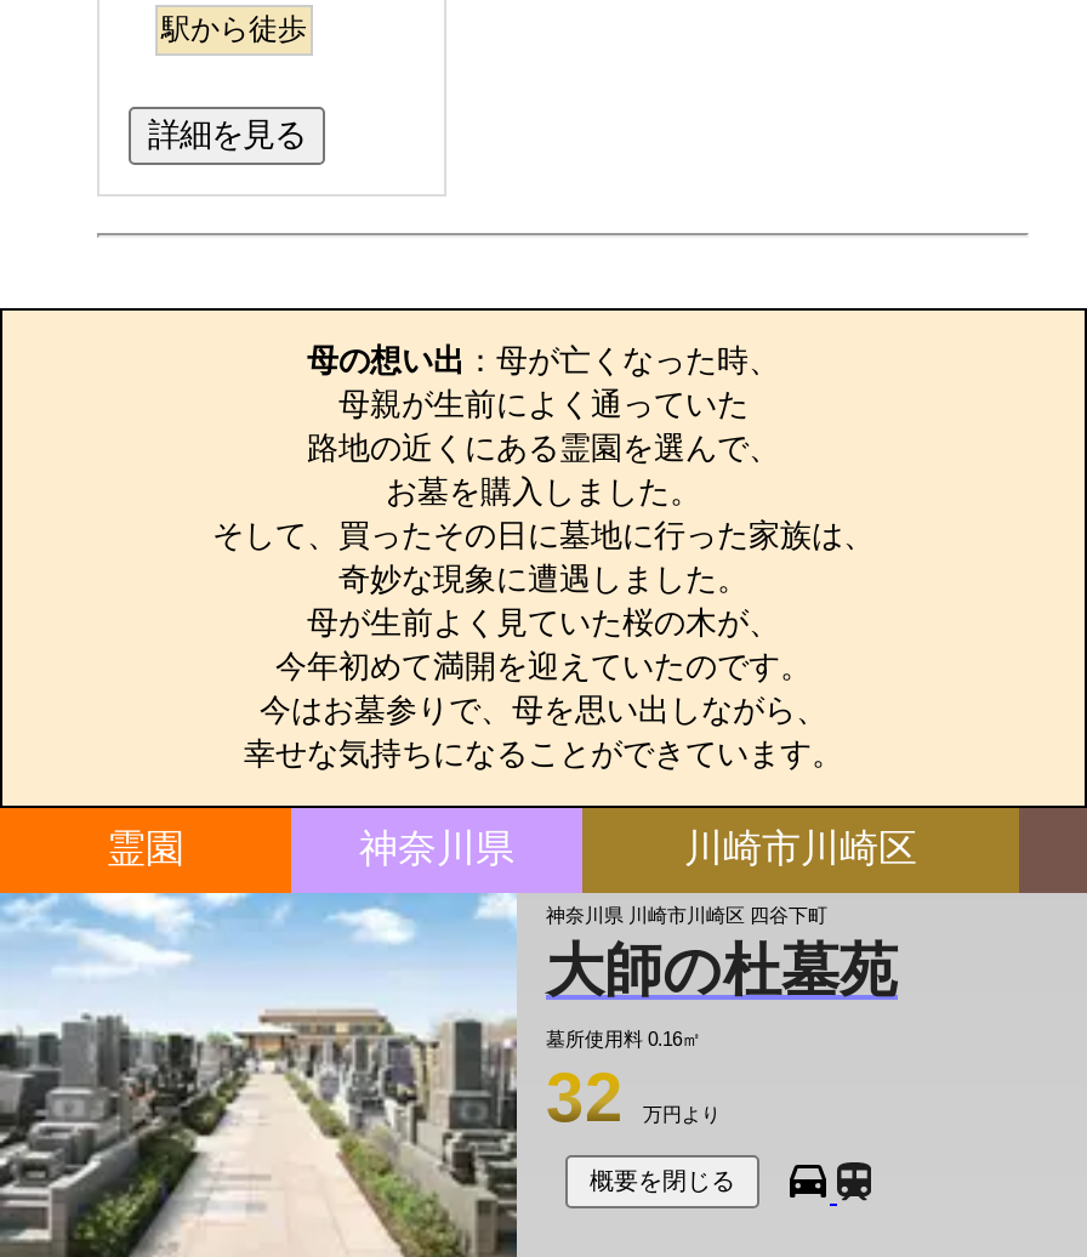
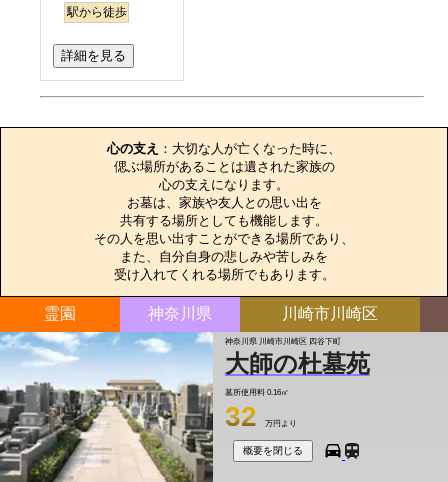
- 母の想い出：母が亡くなった時、
- 母親が生前によく通っていた
- 路地の近くにある霊園を選んで、
- お墓を購入しました。
- そして、買ったその日に墓地に行った家族は、
- 奇妙な現象に遭遇しました。
- 母が生前よく見ていた桜の木が、
- 今年初めて満開を迎えていたのです。
- 今はお墓参りで、母を思い出しながら、
- 幸せな気持ちになることができています。
+ 心の支え：大切な人が亡くなった時に、
+ 偲ぶ場所があることは遺された家族の
+ 心の支えになります。
+ お墓は、家族や友人との思い出を
+ 共有する場所としても機能します。
+ その人を思い出すことができる場所であり、
+ また、自分自身の悲しみや苦しみを
+ 受け入れてくれる場所でもあります。
